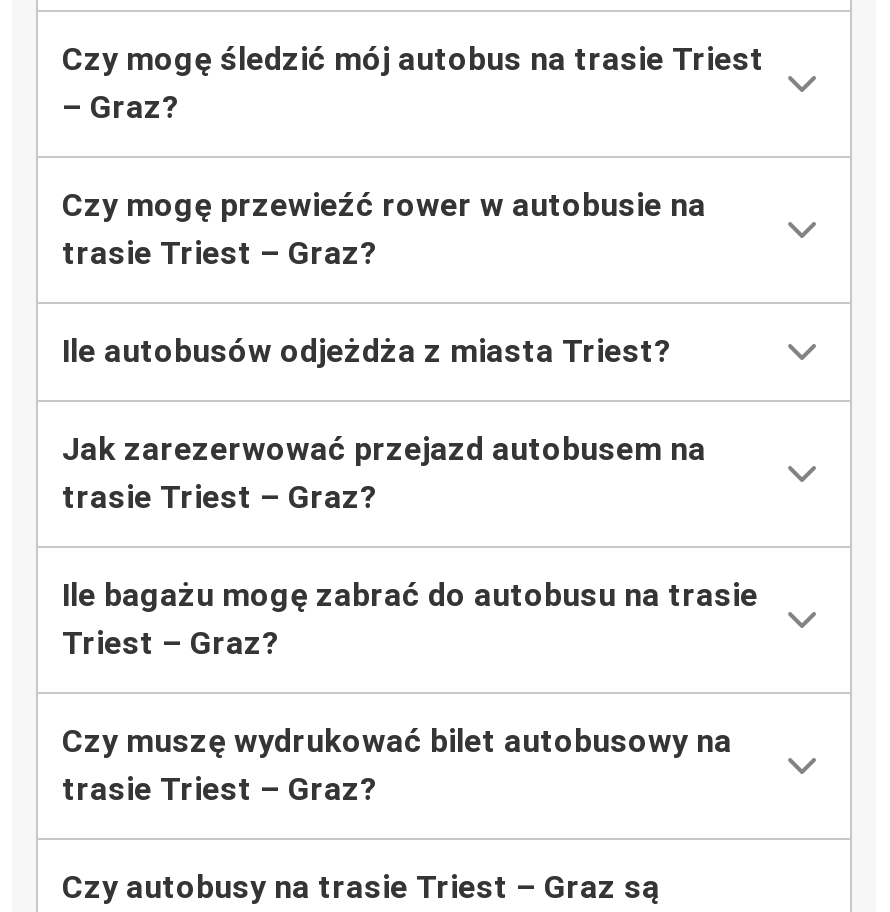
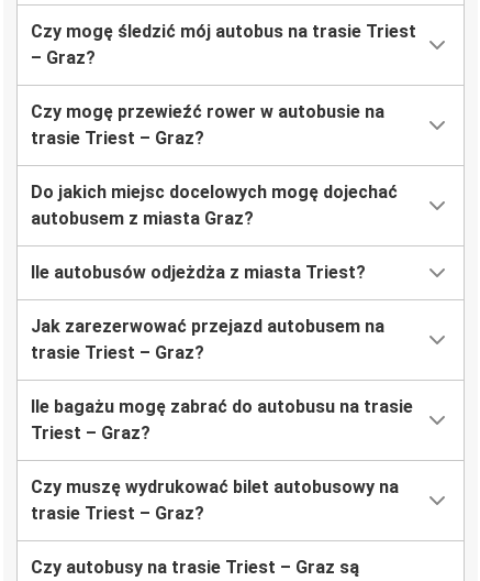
+ Do jakich miejsc docelowych mogę dojechać
+ autobusem z miasta Graz?
